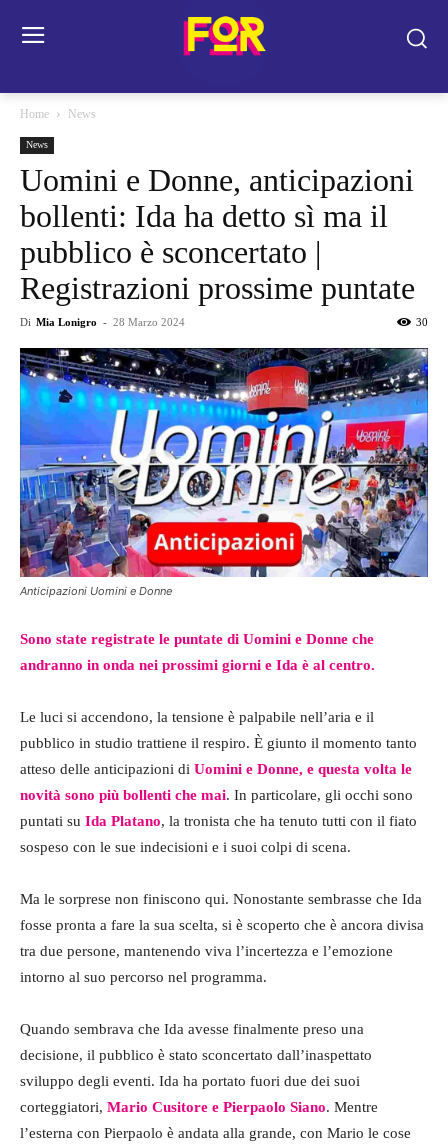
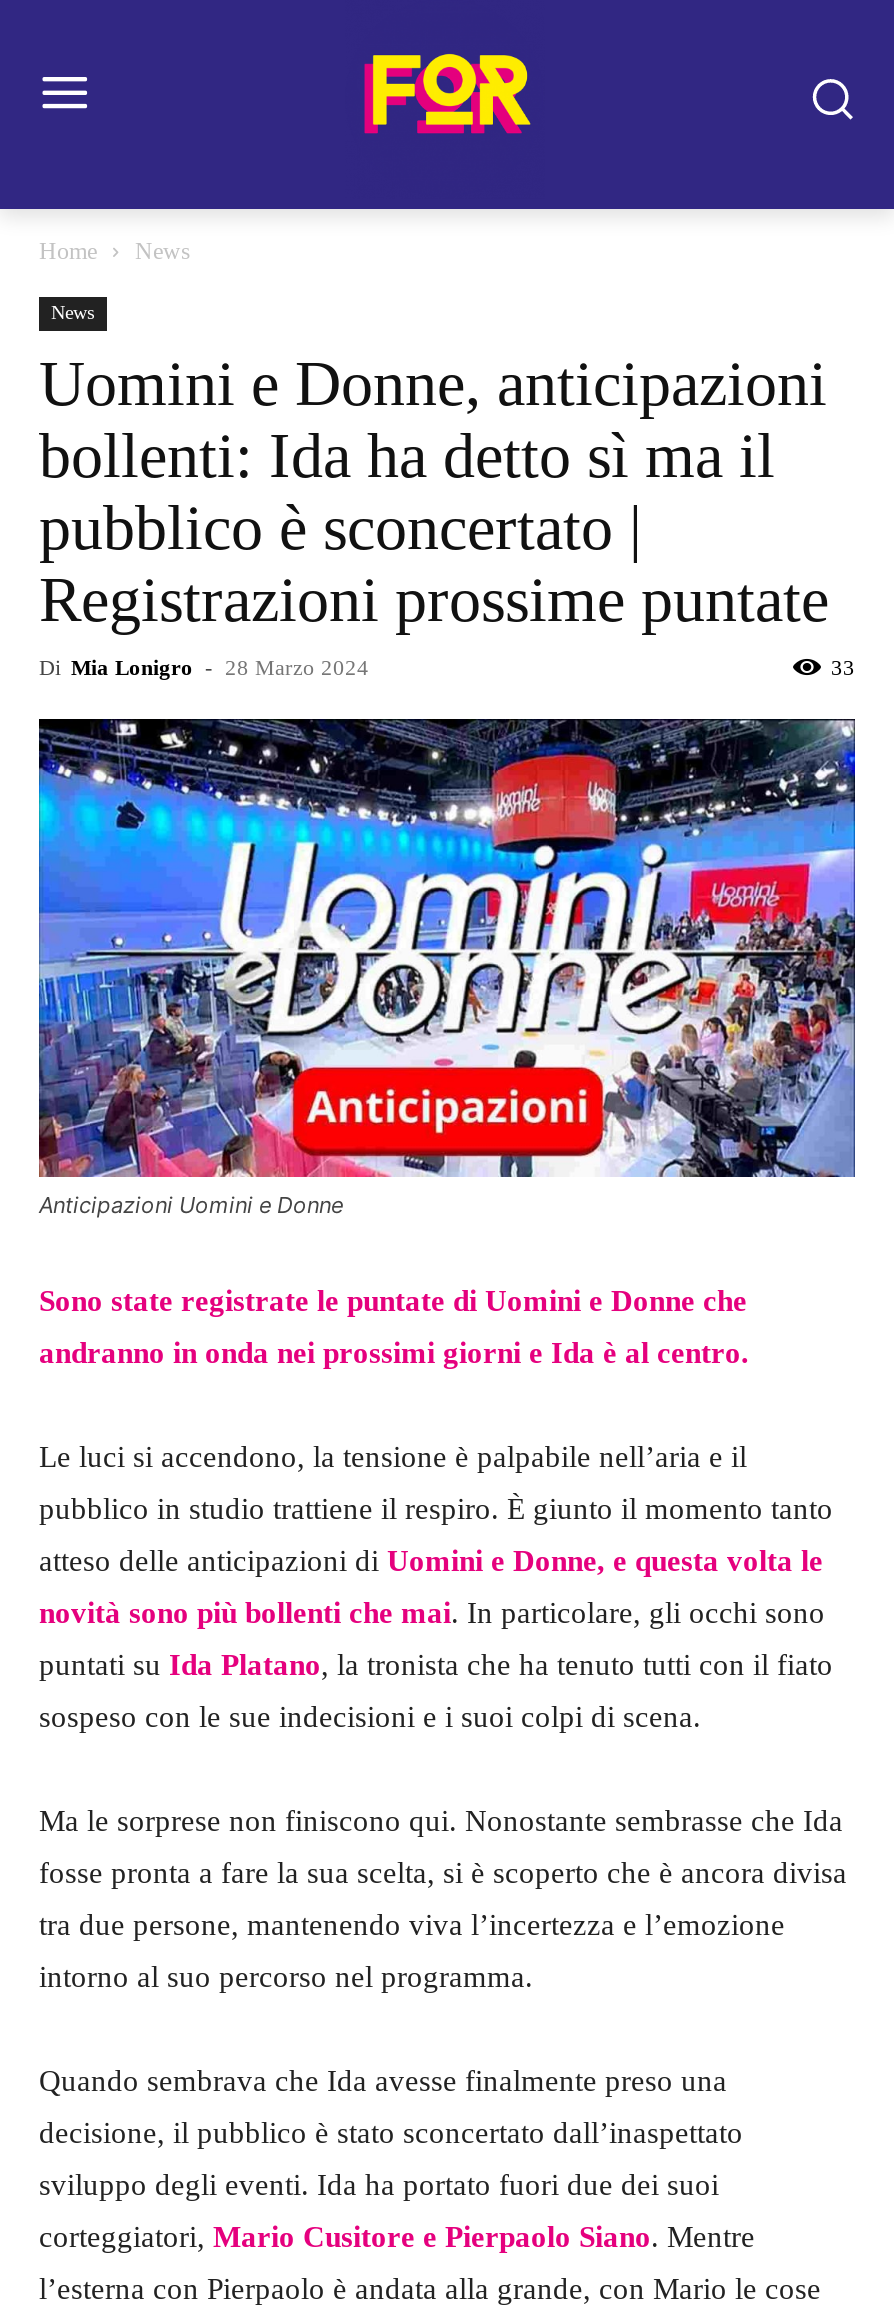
- 30
+ 33
